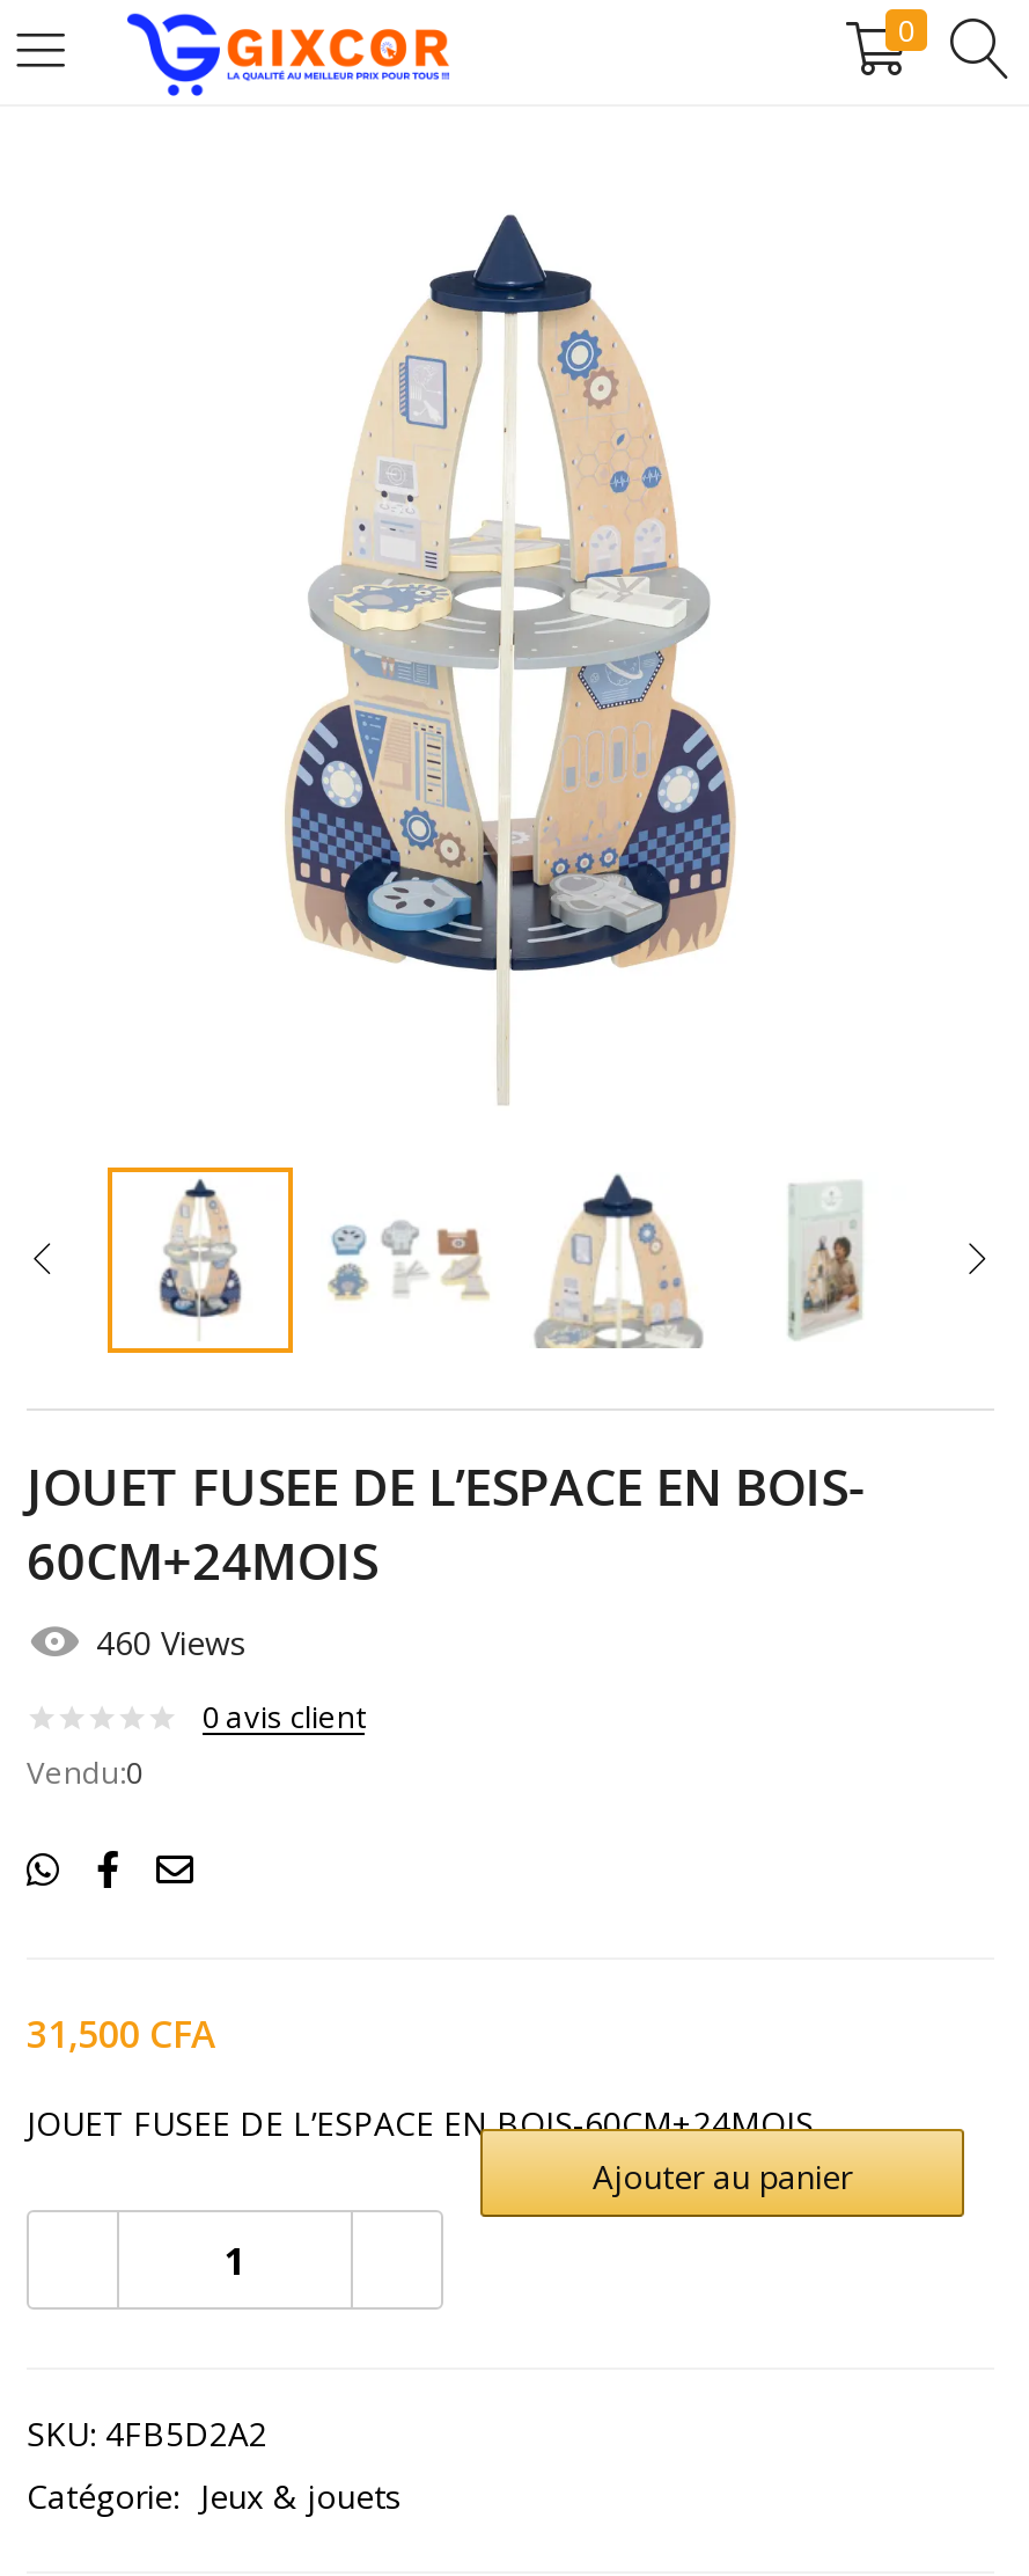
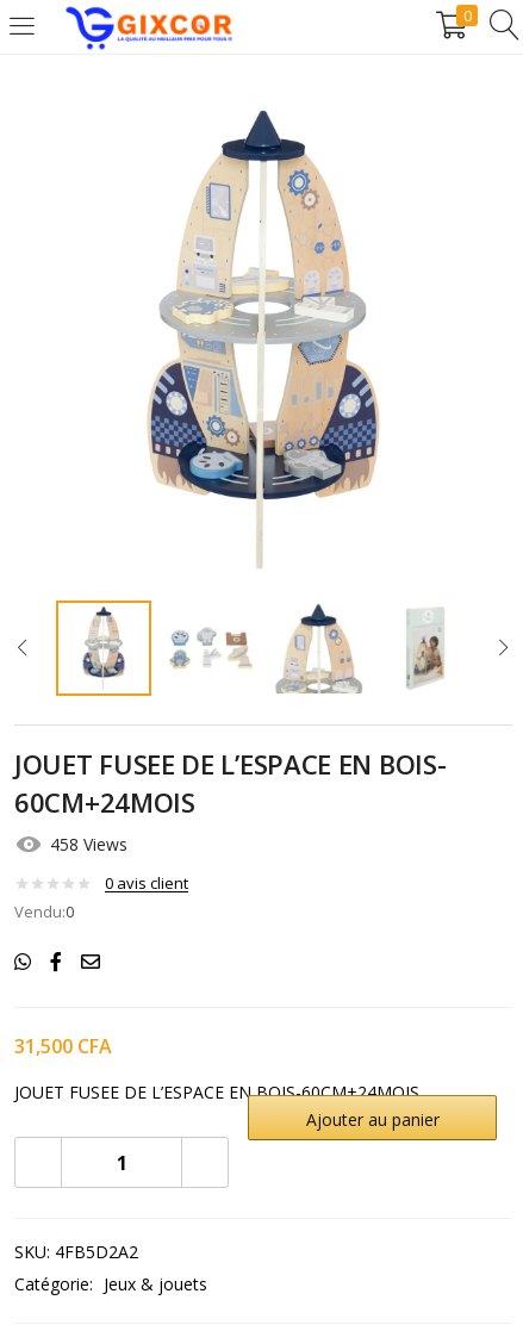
- 460 Views
+ 458 Views
